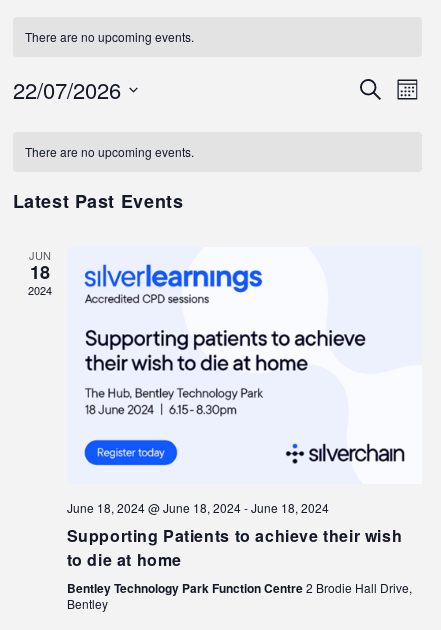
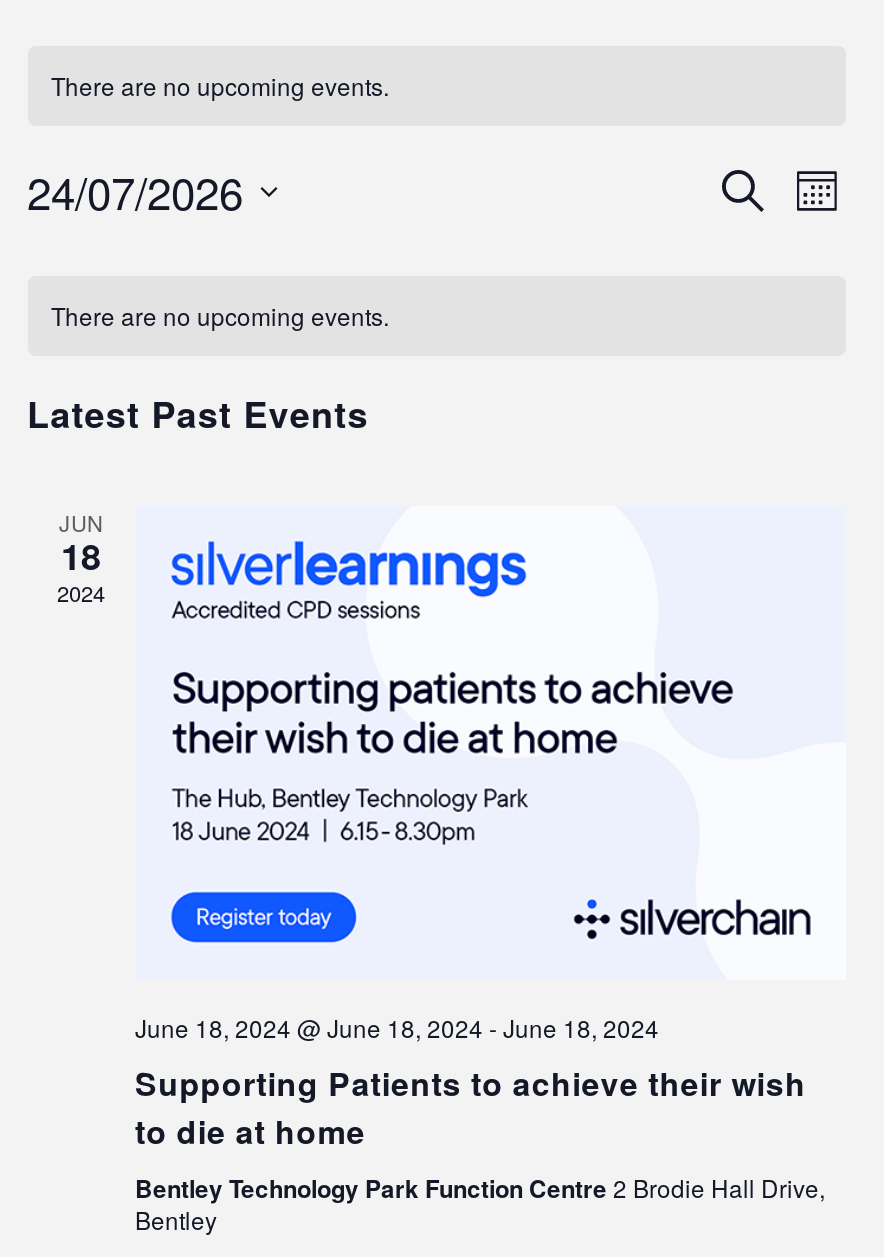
- 22/07/2026
+ 24/07/2026
